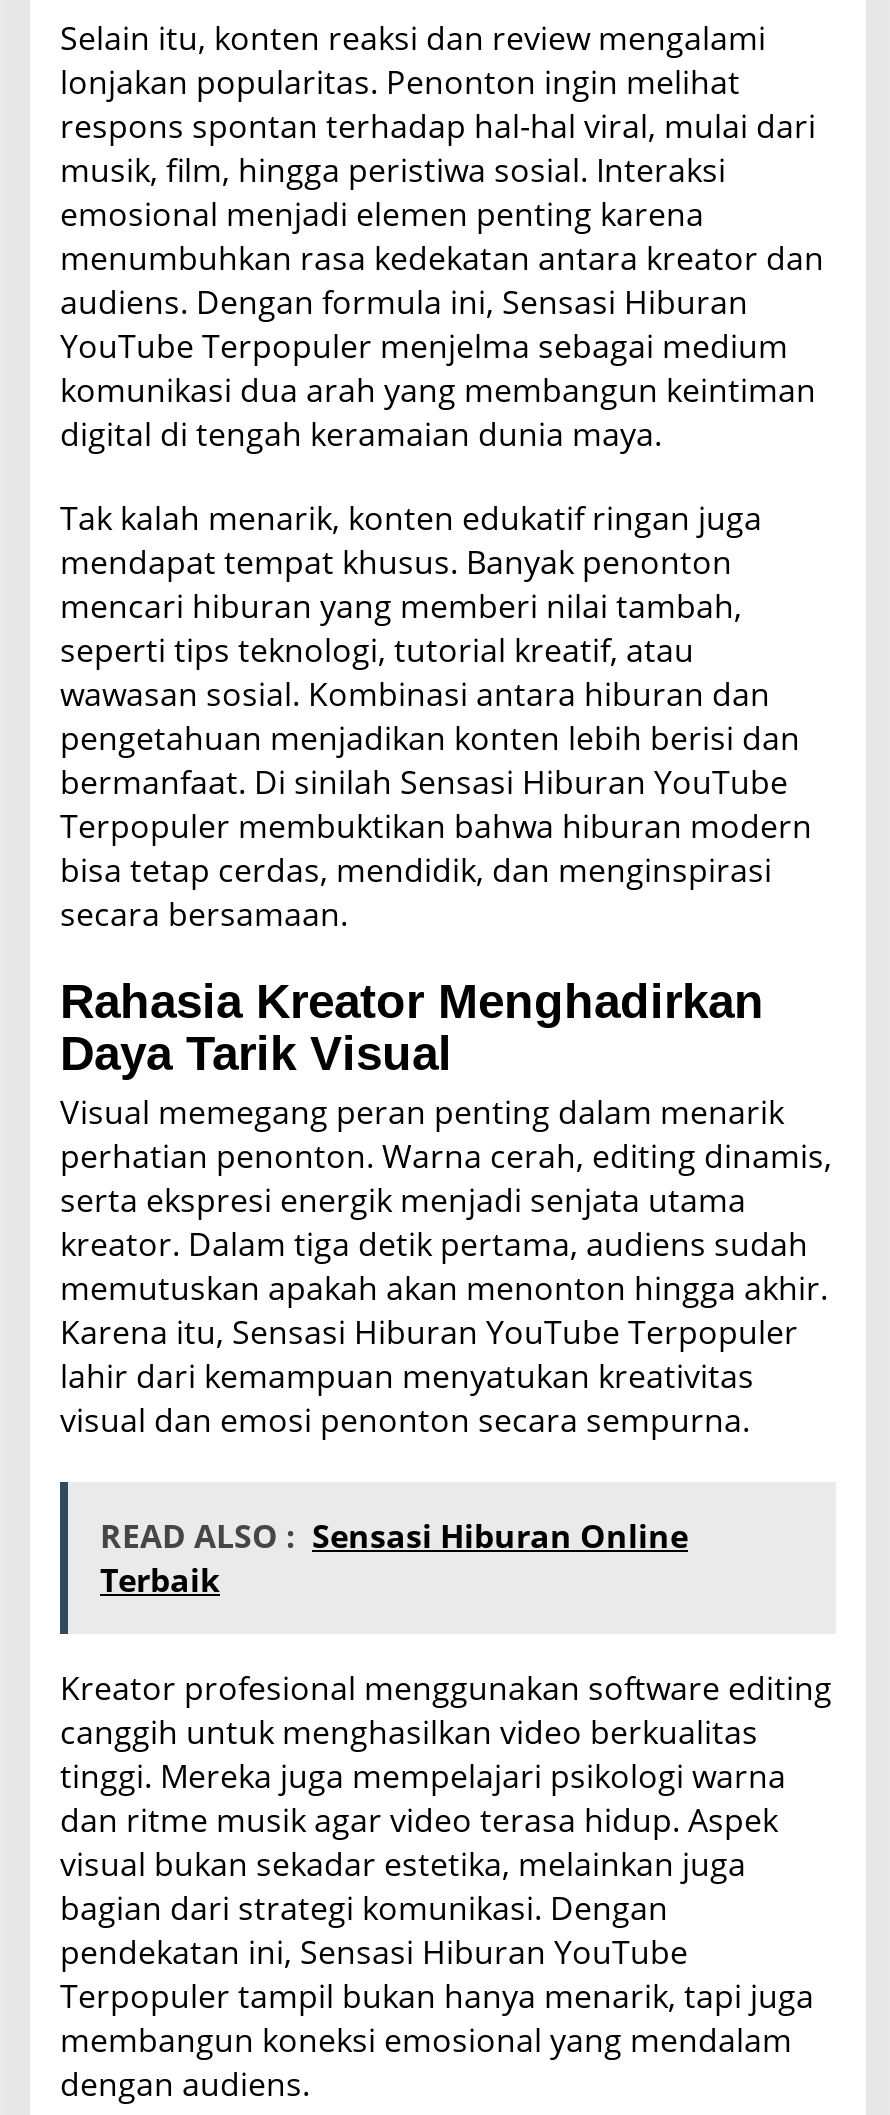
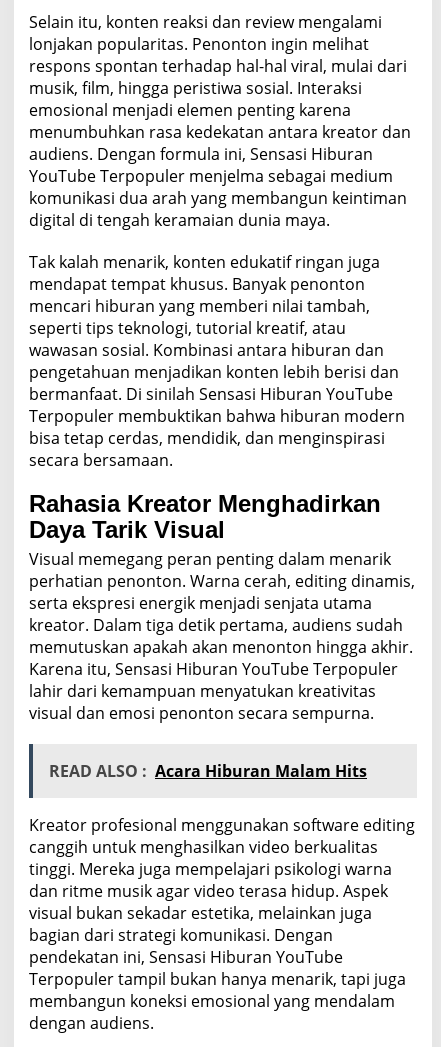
- READ ALSO : Sensasi Hiburan Online
- Terbaik
+ READ ALSO : Acara Hiburan Malam Hits
